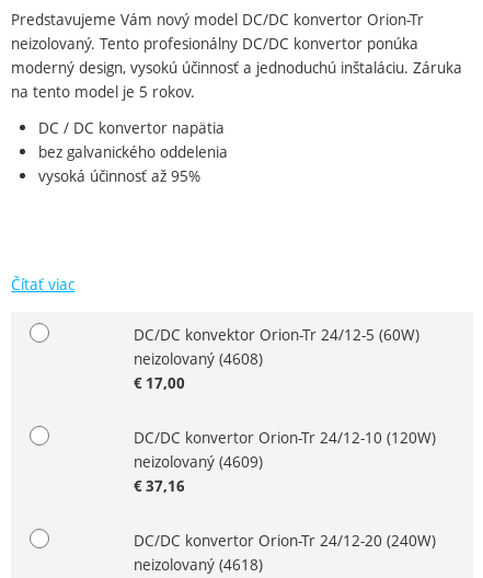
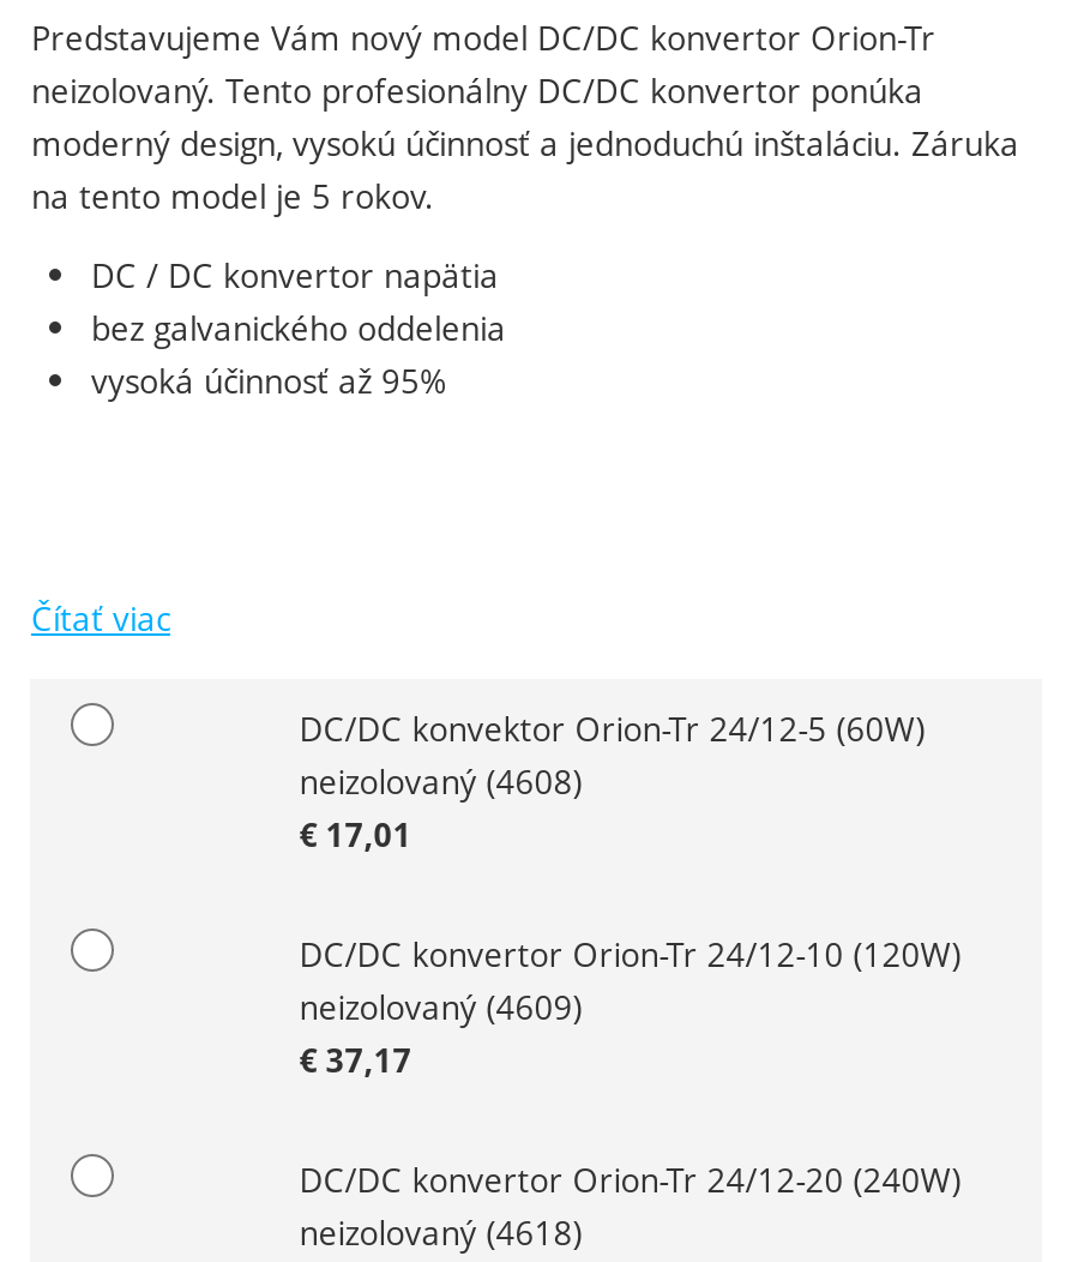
- €17,00
+ €17,01

- €37,16
+ €37,17
